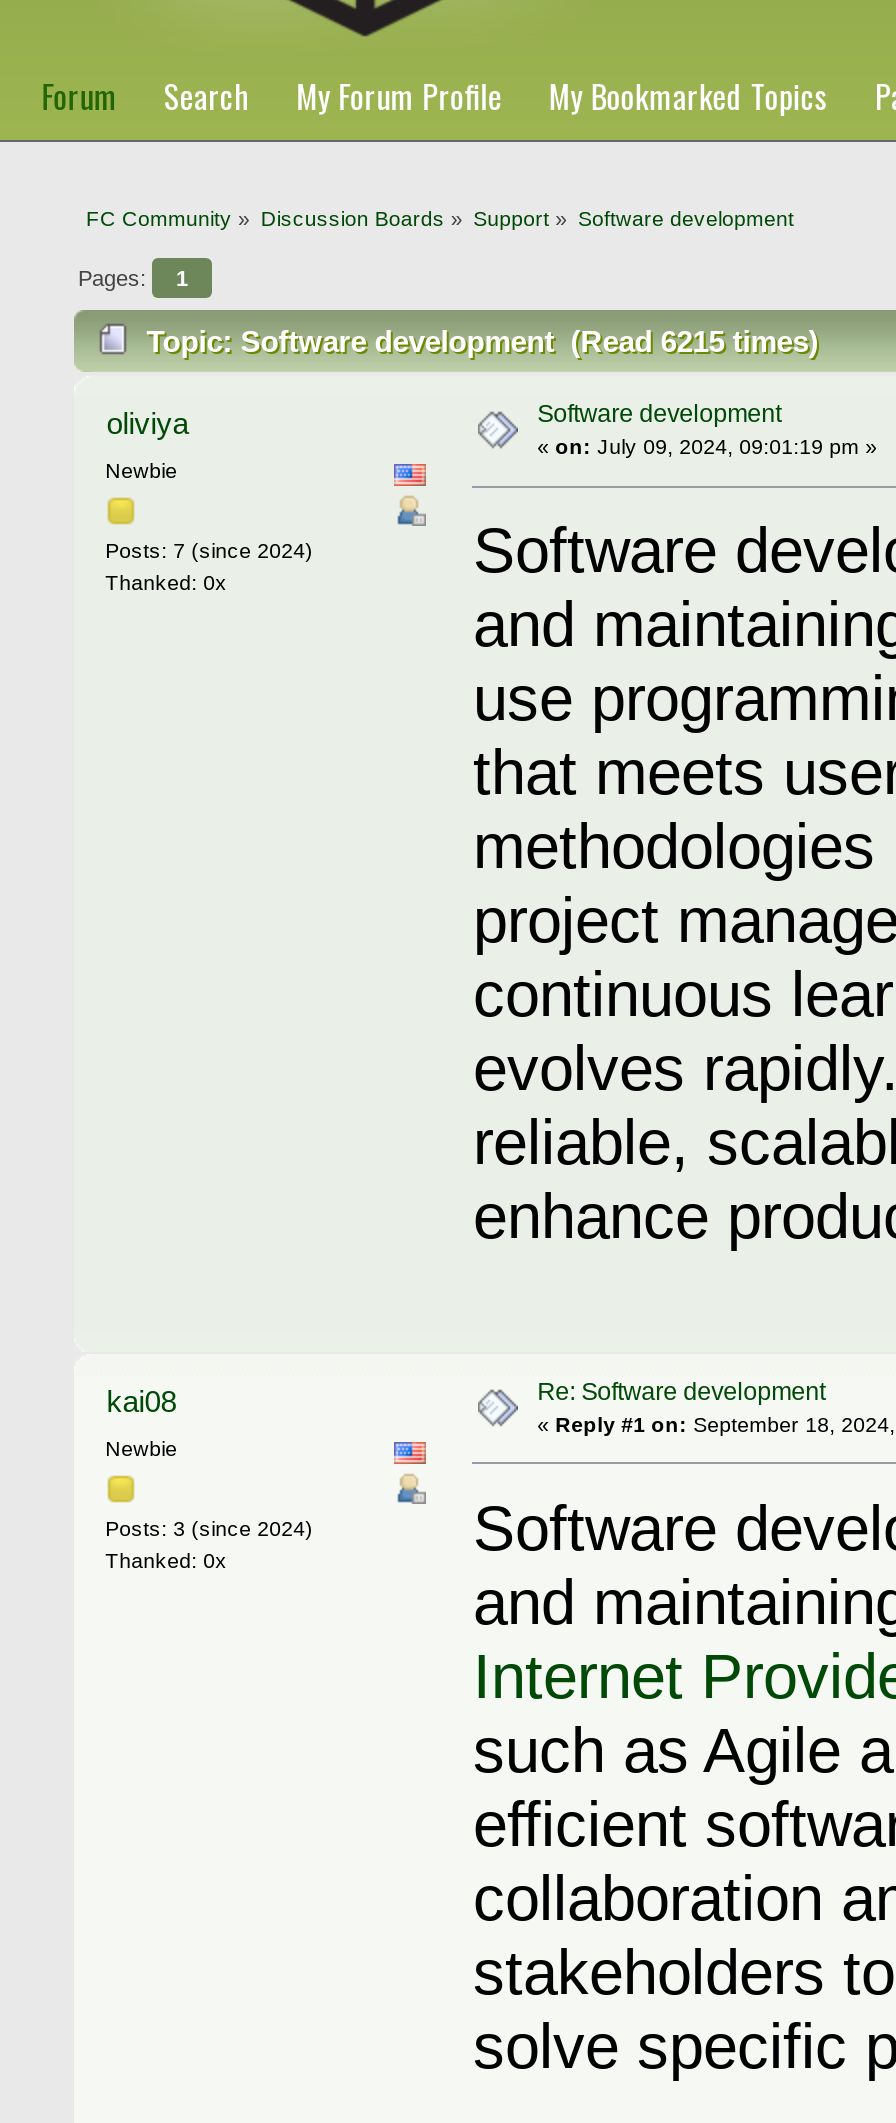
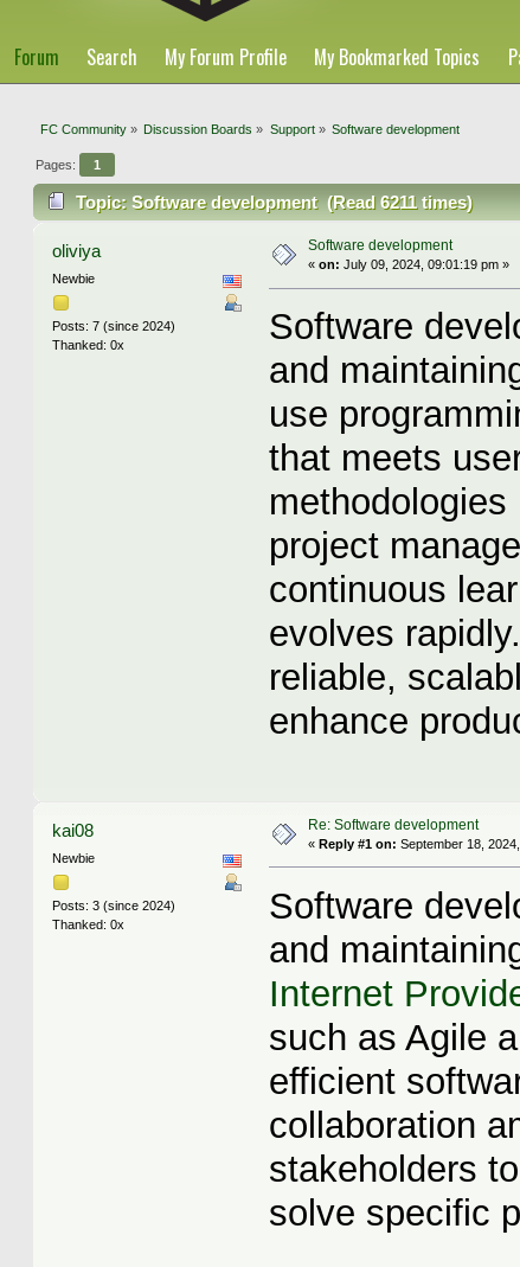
- Topic: Software development (Read 6215 times)
+ Topic: Software development (Read 6211 times)
